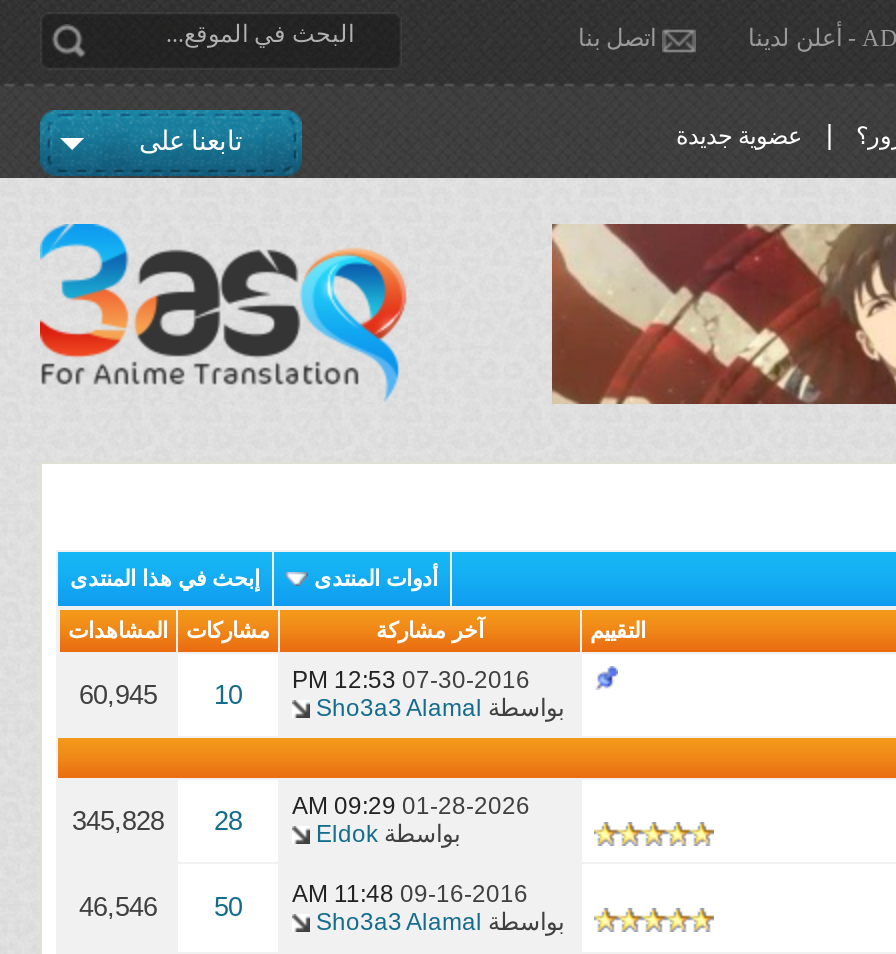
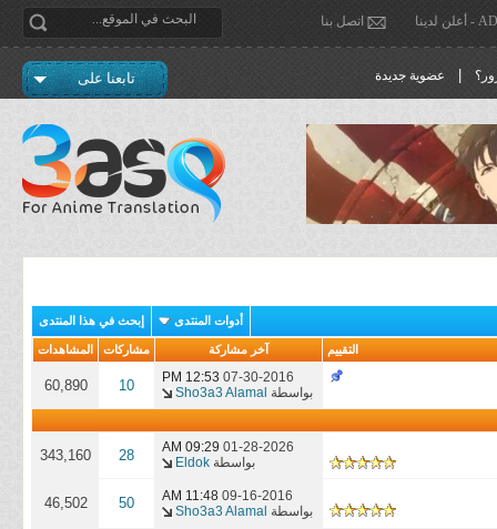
- 60,945 10
+ 60,890 10

- 345,828 28
+ 343,160 28

- 46,546 50
+ 46,502 50
